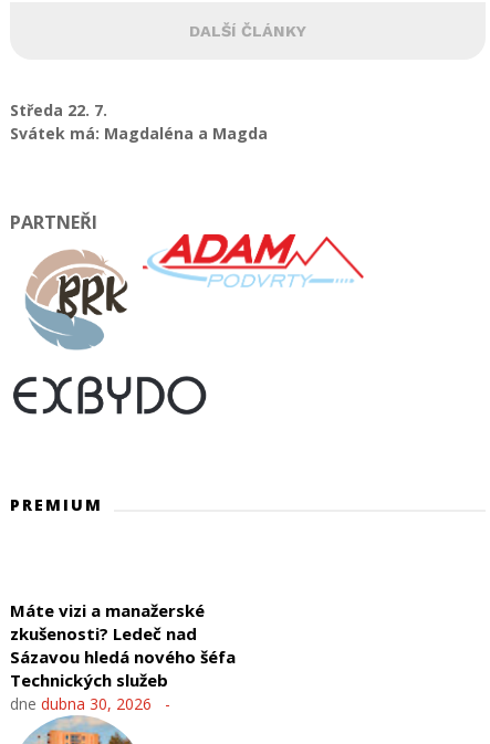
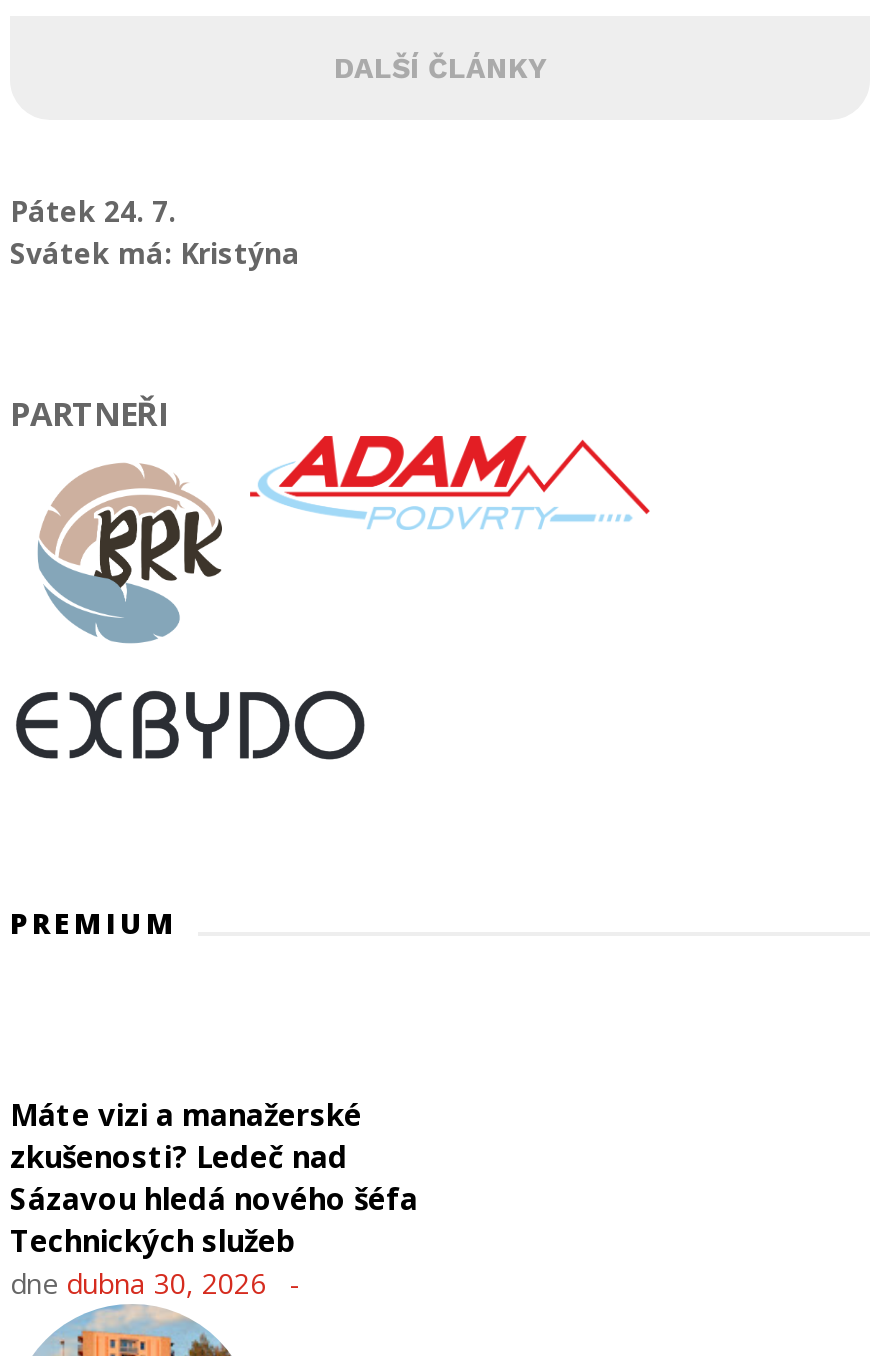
- Středa 22. 7.
- Svátek má: Magdaléna a Magda
+ Pátek 24. 7.
+ Svátek má: Kristýna
